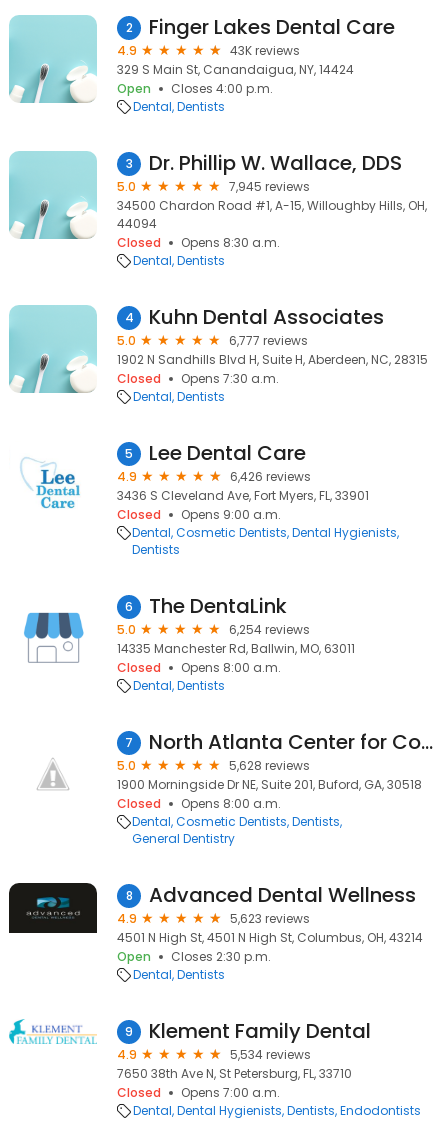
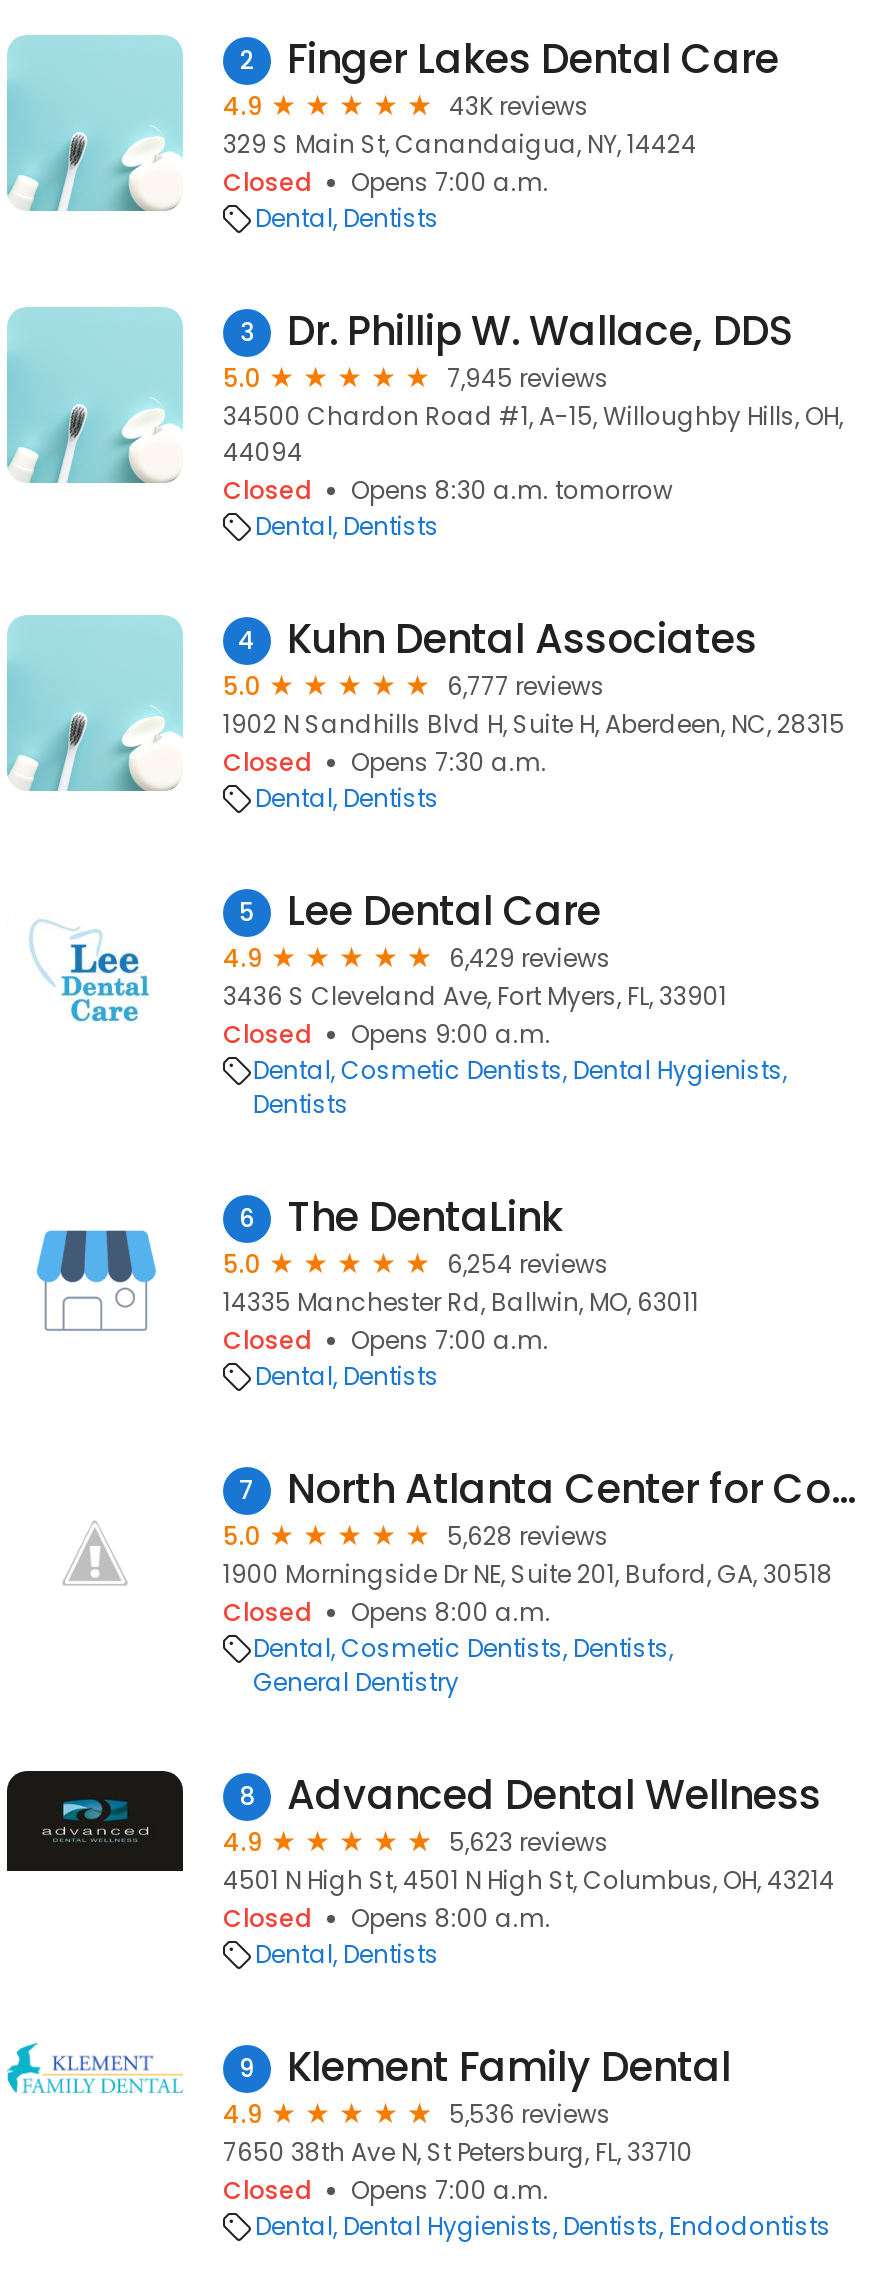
- Open
- Closes 4:00 p.m.
+ Closed
+ Opens 7:00 a.m.

- Opens 8:30 a.m.
+ Opens 8:30 a.m. tomorrow

- 6,426 reviews
+ 6,429 reviews

- Closed Opens 8:00 a.m.
+ Closed Opens 7:00 a.m.

- Open
- Closes 2:30 p.m.
+ Closed
+ Opens 8:00 a.m.

- 5,534 reviews
+ 5,536 reviews
